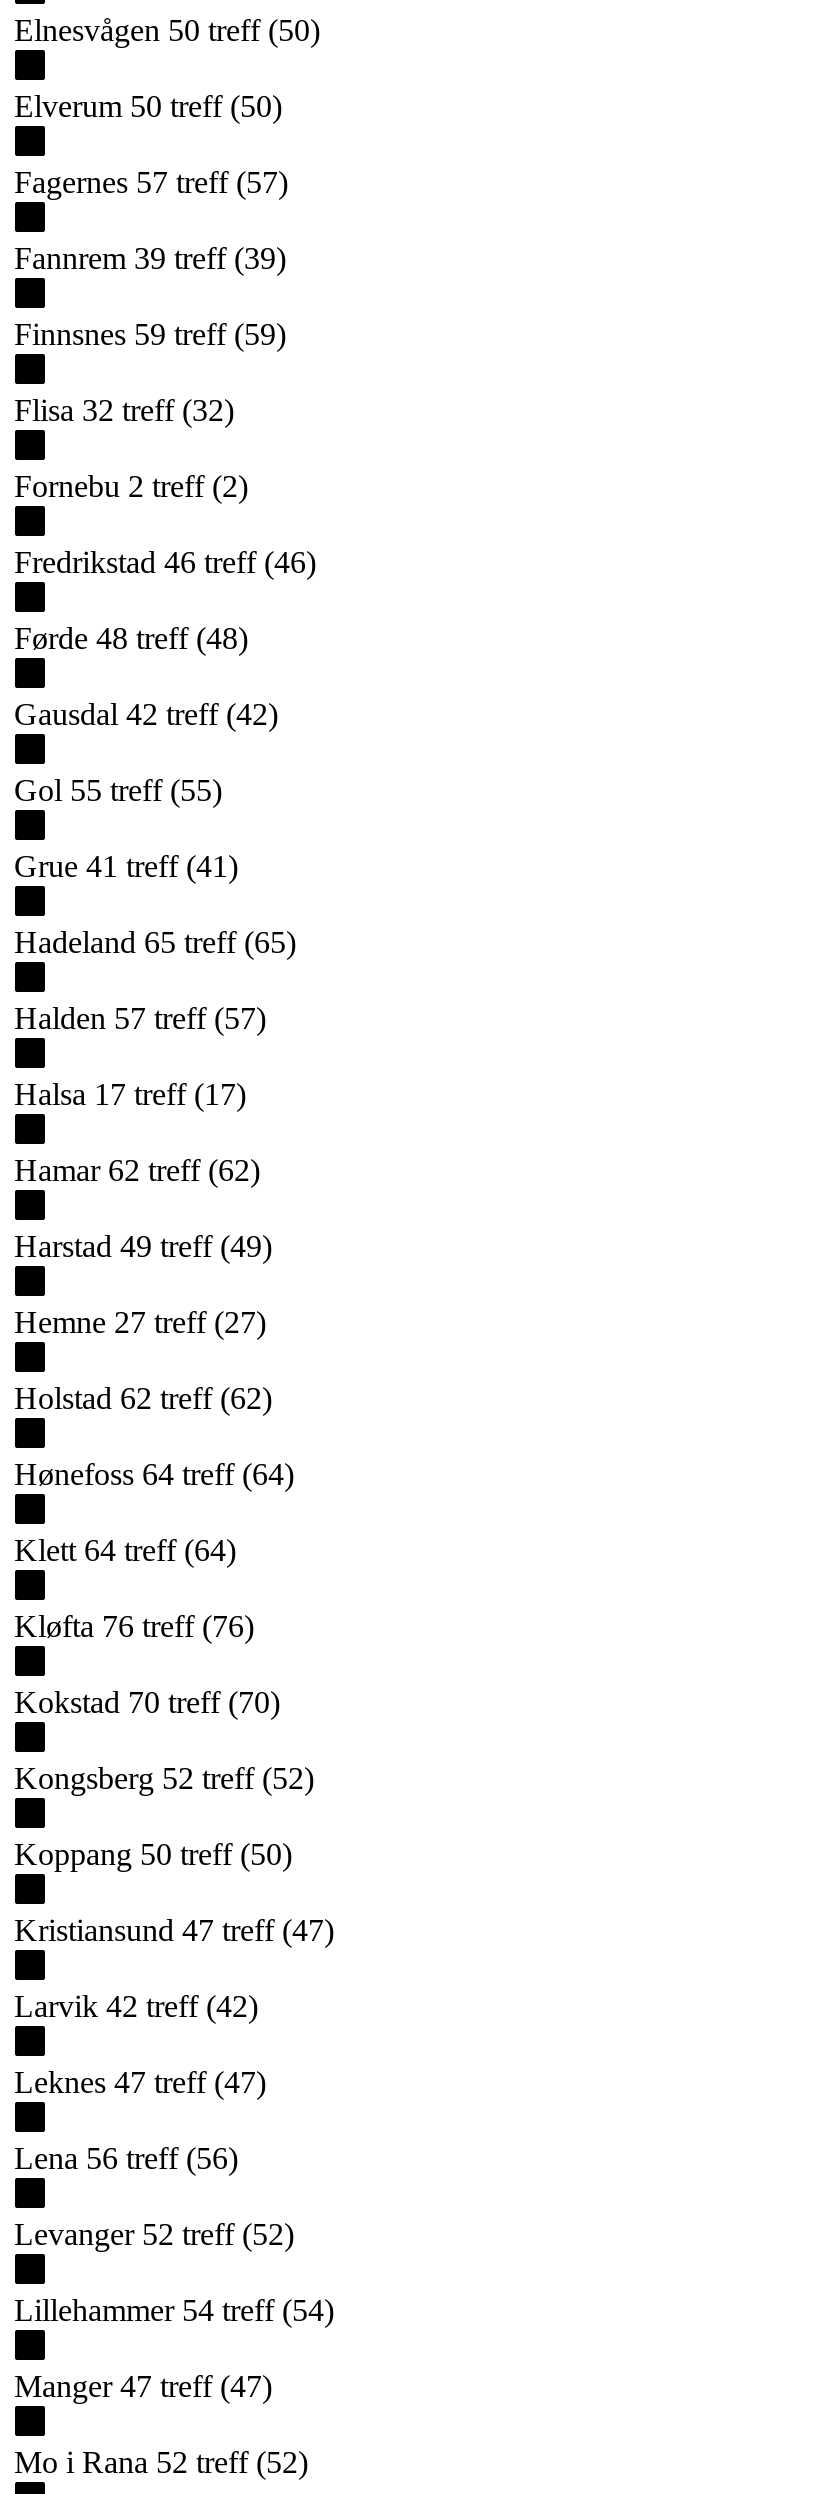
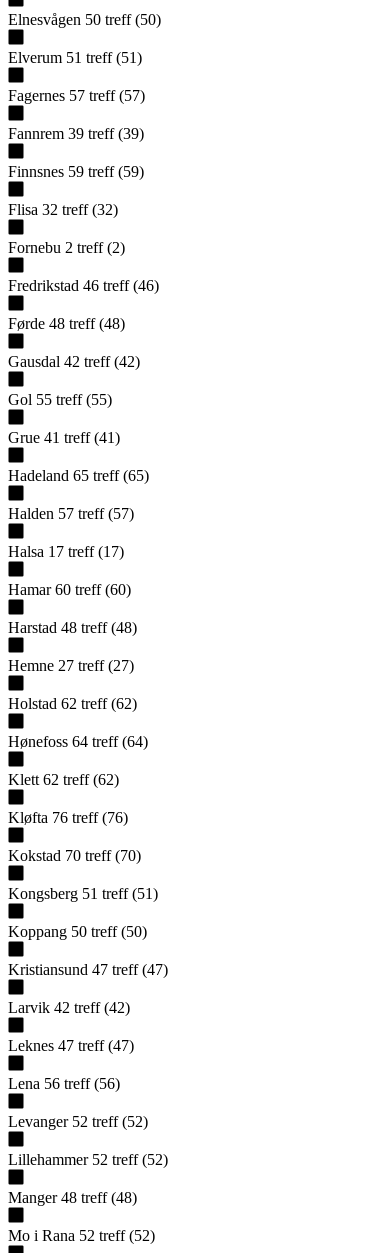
- Elverum 50 treff (50)
+ Elverum 51 treff (51)

- Hamar 62 treff (62)
+ Hamar 60 treff (60)

- Harstad 49 treff (49)
+ Harstad 48 treff (48)

- Klett 64 treff (64)
+ Klett 62 treff (62)

- Kongsberg 52 treff (52)
+ Kongsberg 51 treff (51)

- Lillehammer 54 treff (54)
+ Lillehammer 52 treff (52)

- Manger 47 treff (47)
+ Manger 48 treff (48)
